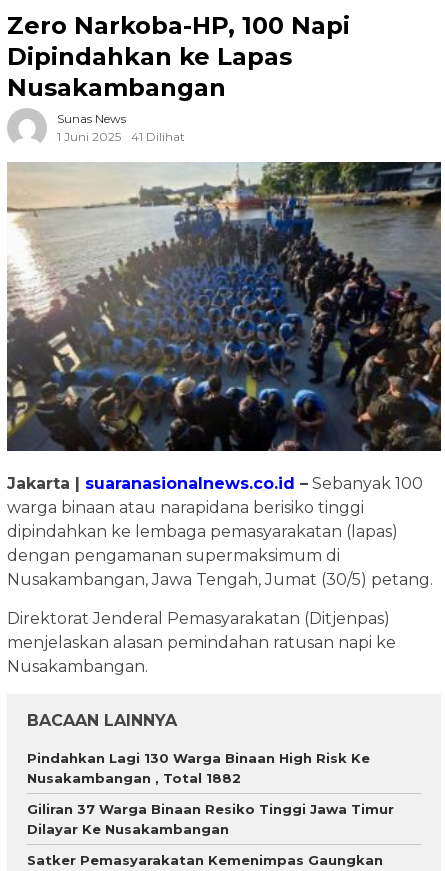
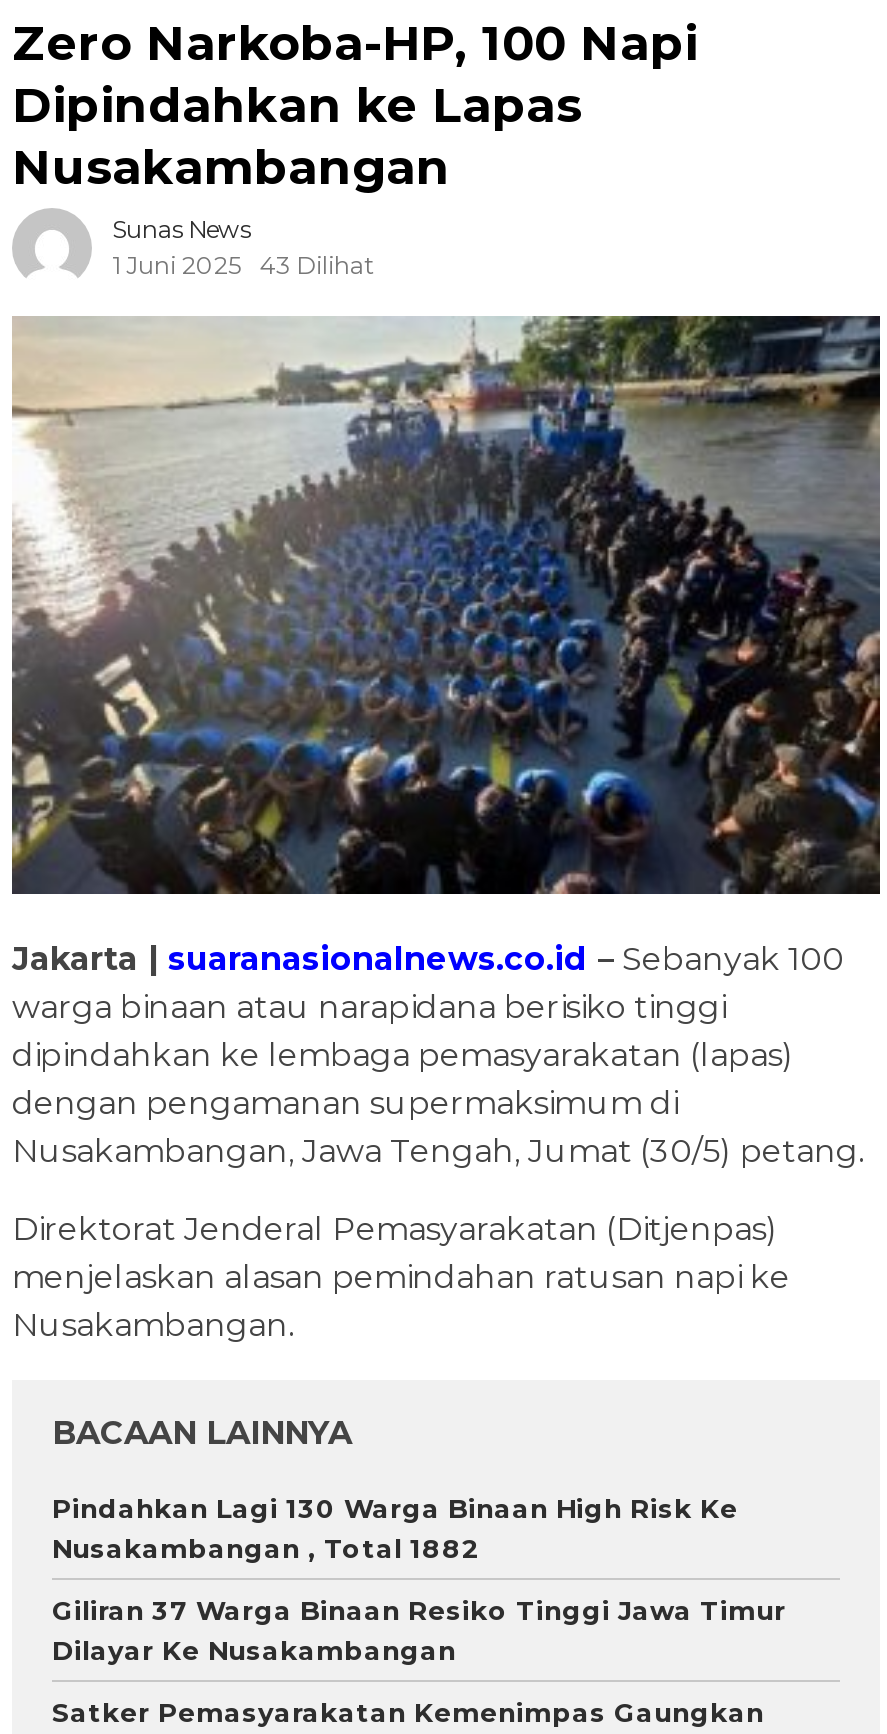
- 1 Juni 2025 41 Dilihat
+ 1 Juni 2025 43 Dilihat
